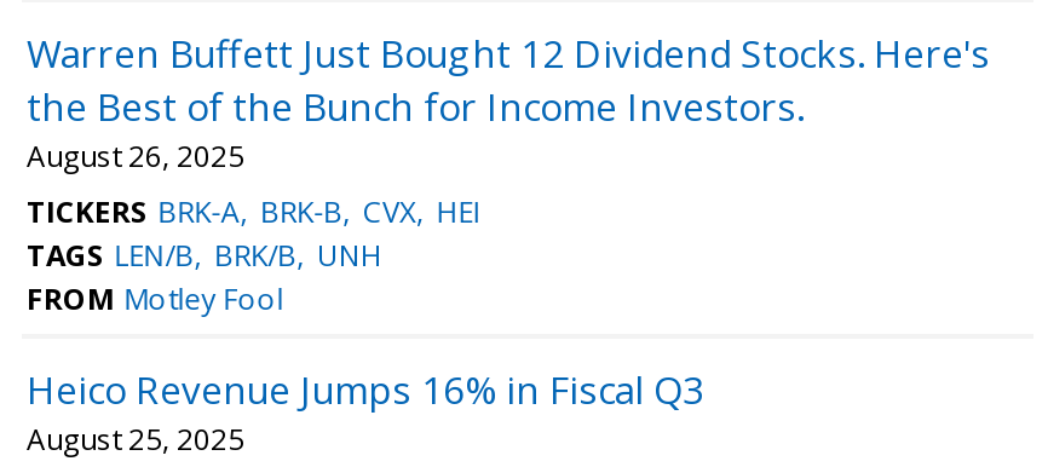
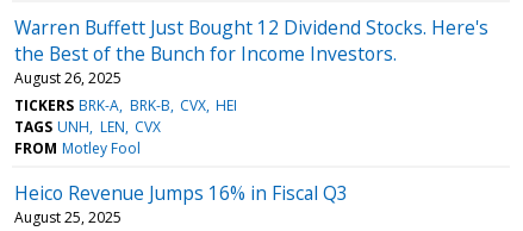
- TAGS LEN/B BRK/B UNH
+ TAGS UNH LEN CVX
